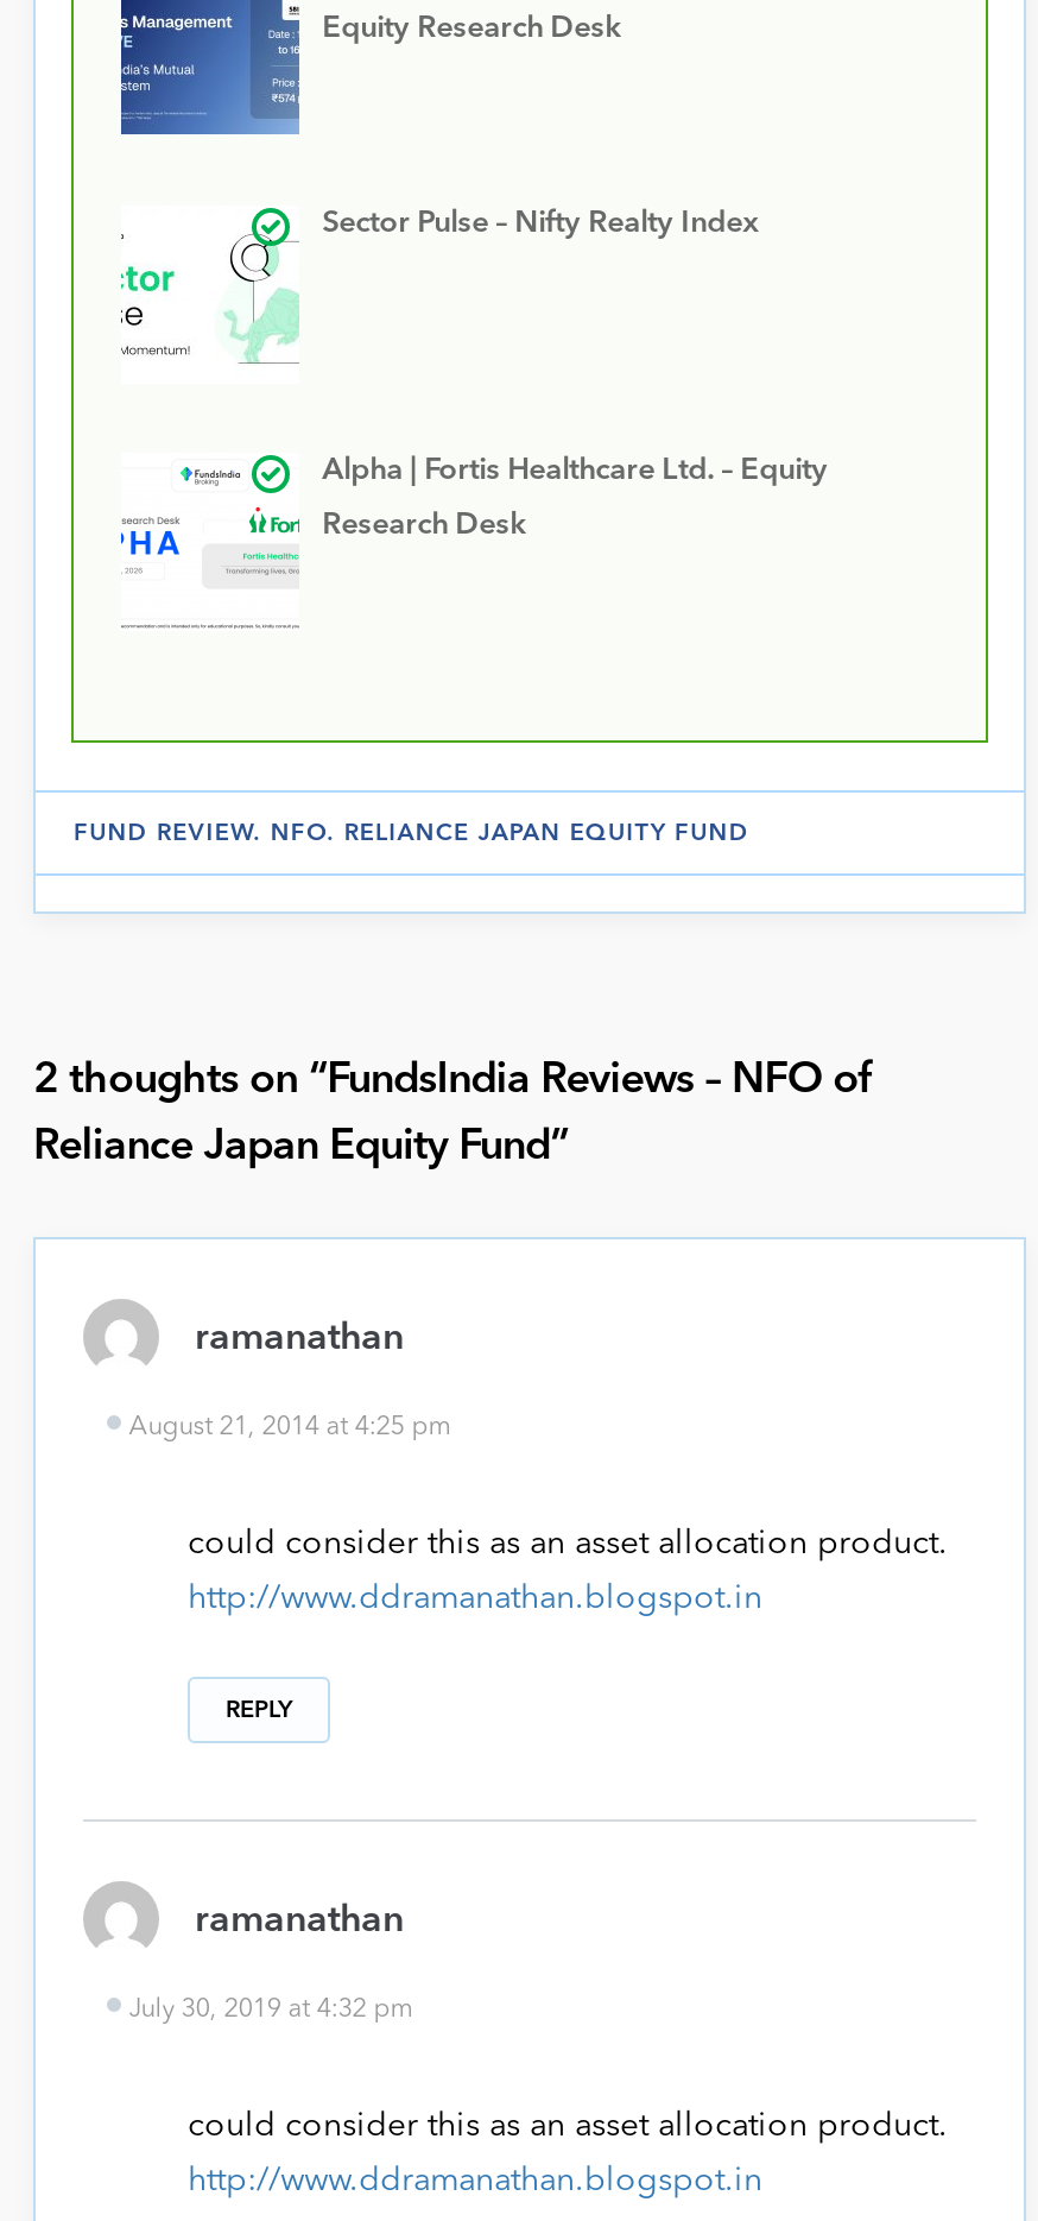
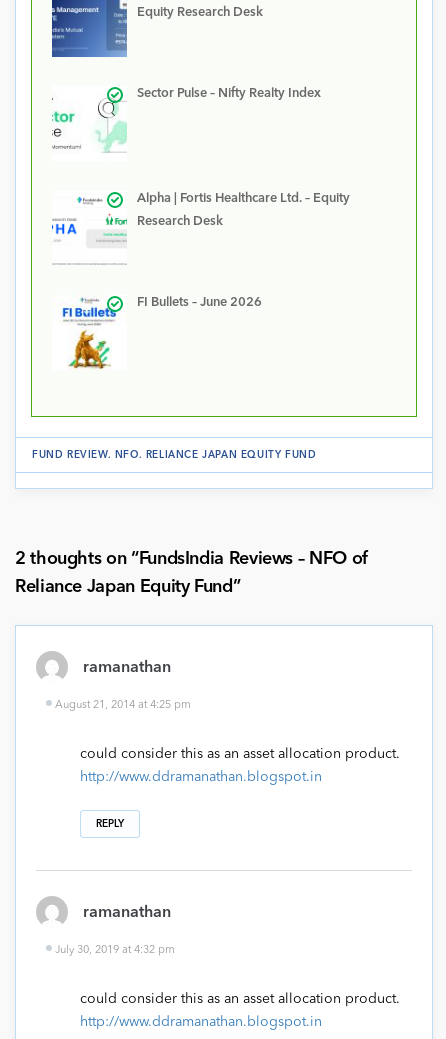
+ [image]
+ FI Bullets – June 2026
